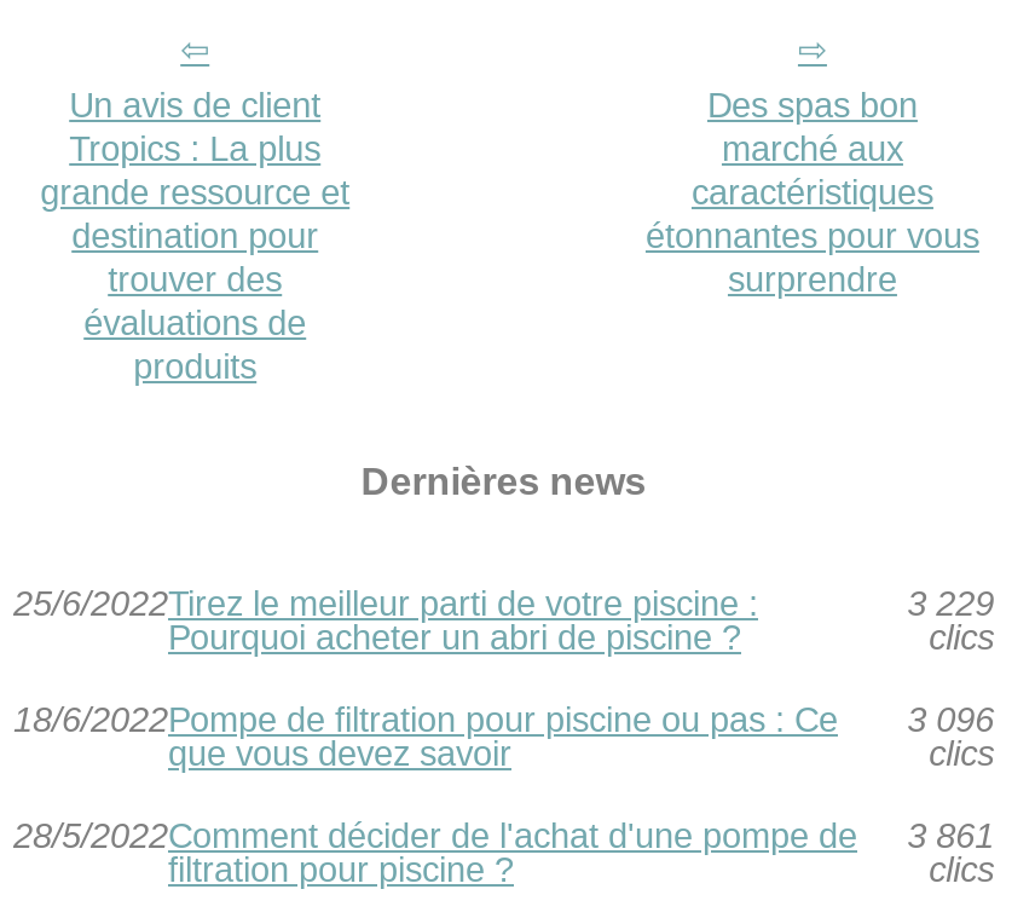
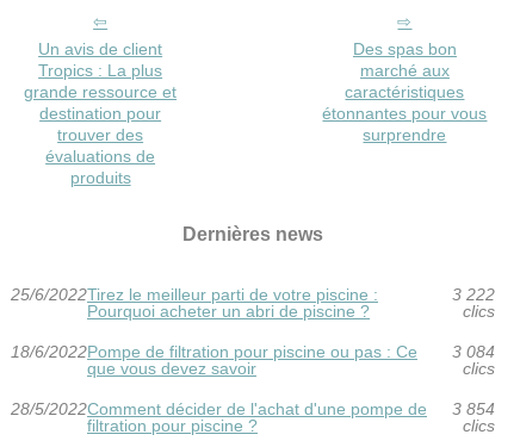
- 3 229
+ 3 222

- 18/6/2022Pompe de filtration pour piscine ou pas : Ce 3 096
+ 18/6/2022Pompe de filtration pour piscine ou pas : Ce 3 084

- 28/5/2022Comment décider de l'achat d'une pompe de 3 861
+ 28/5/2022Comment décider de l'achat d'une pompe de 3 854
